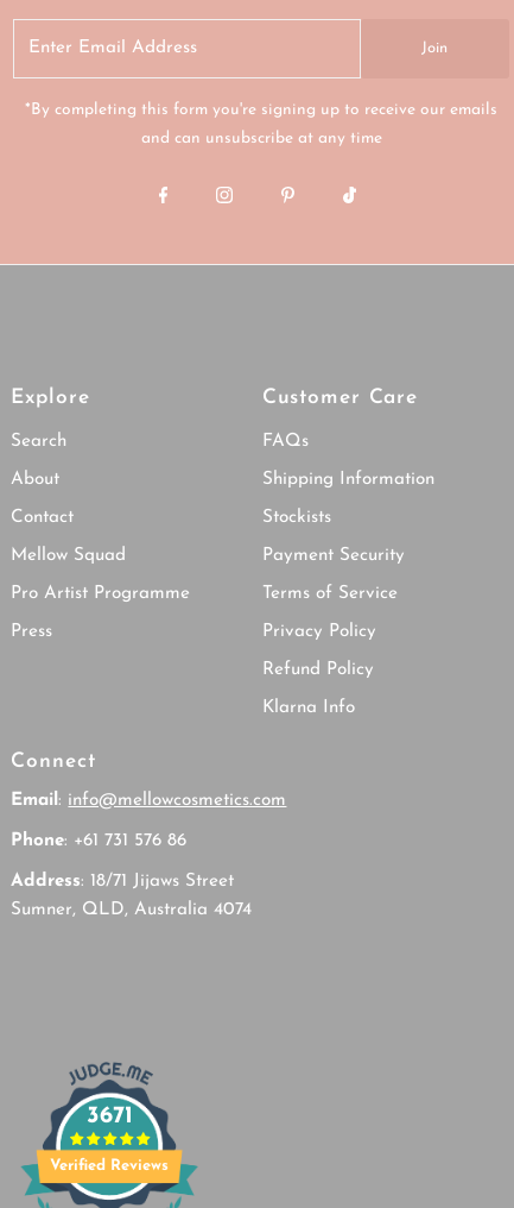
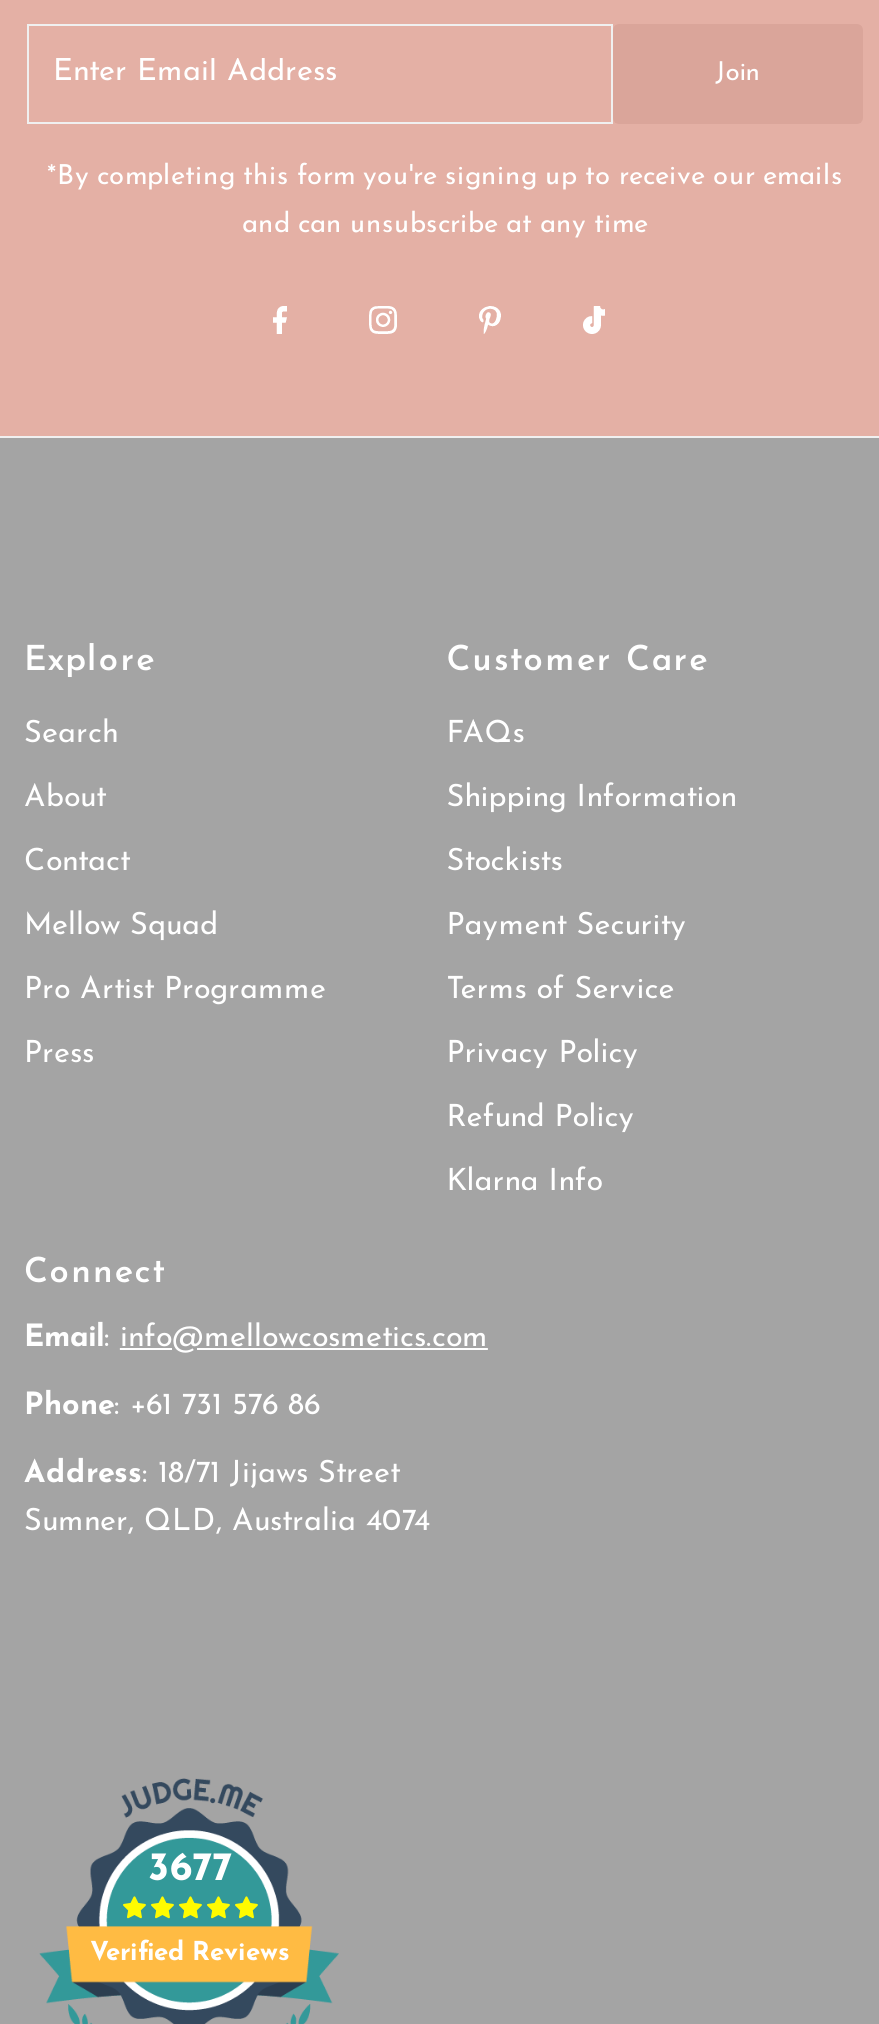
- 3671
+ 3677
